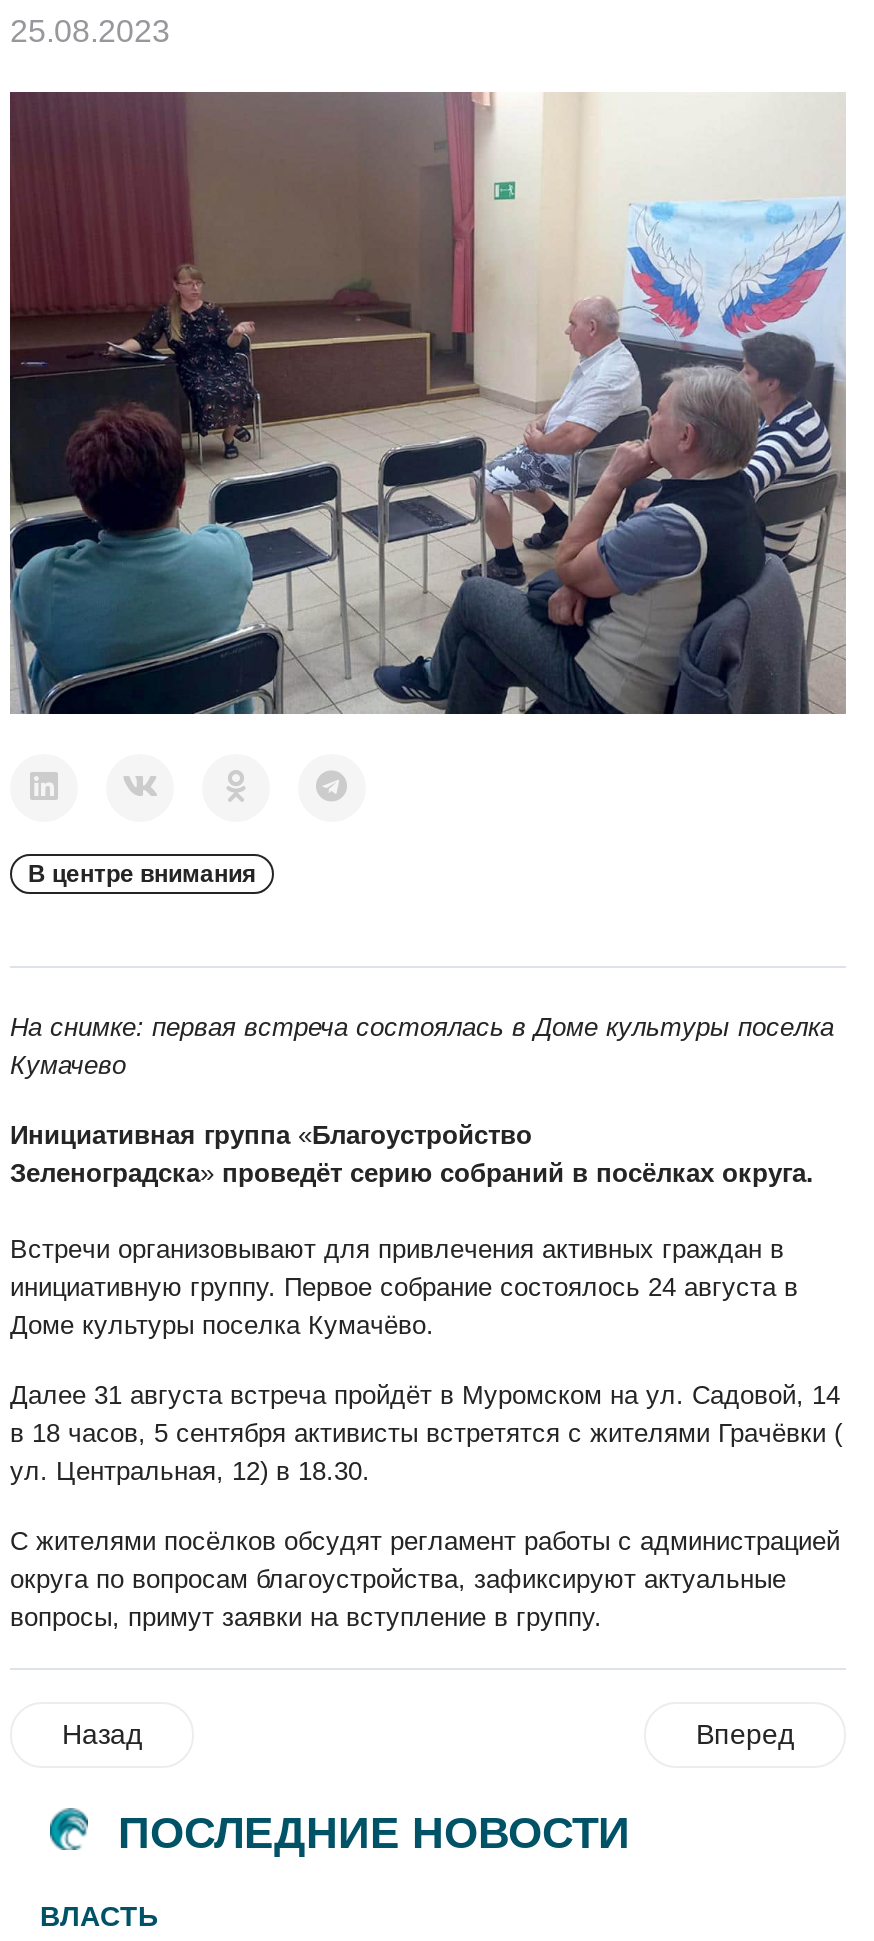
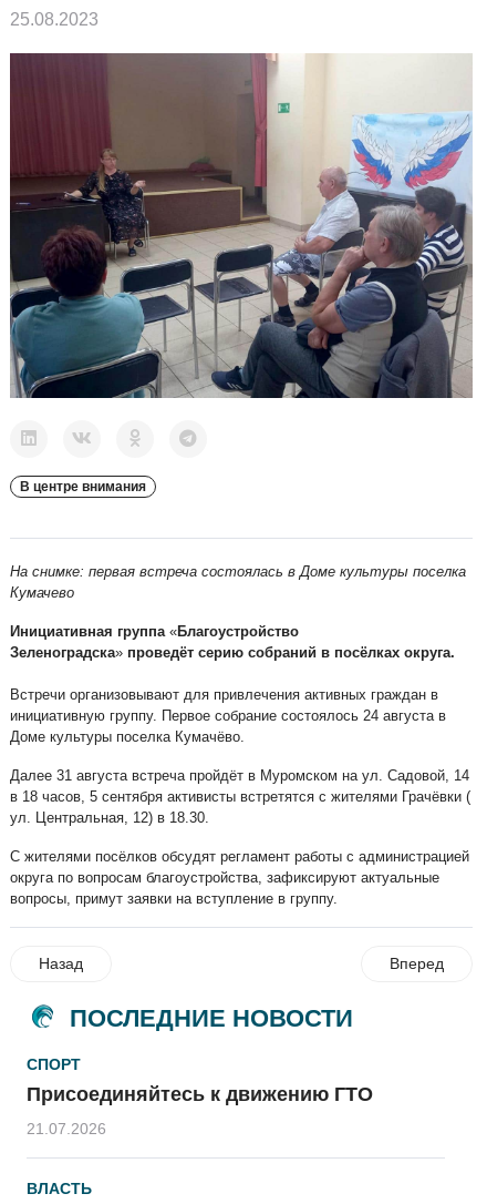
+ СПОРТ
+ Присоединяйтесь к движению ГТО
+ 21.07.2026
